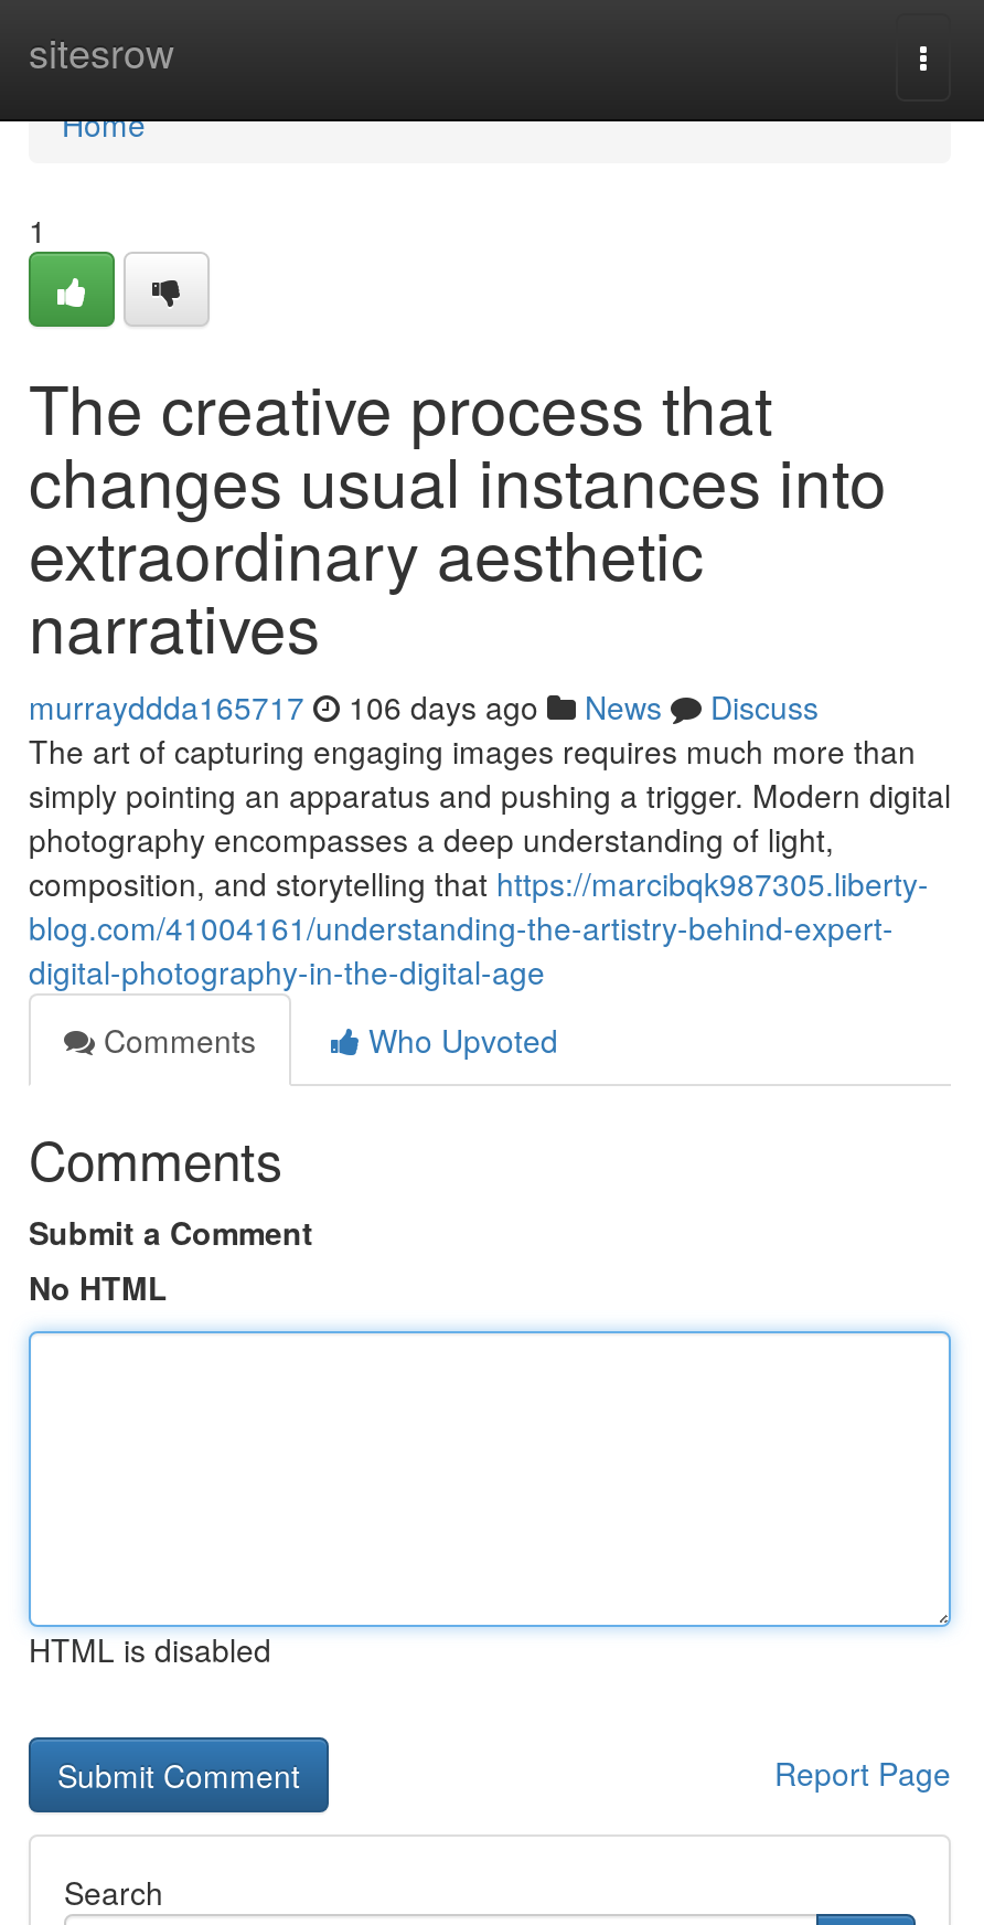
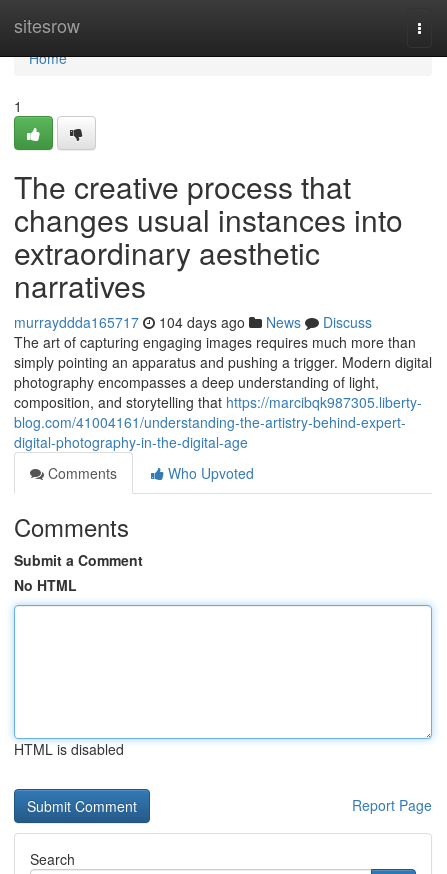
- murrayddda165717 106 days ago News Discuss
+ murrayddda165717 104 days ago News Discuss
